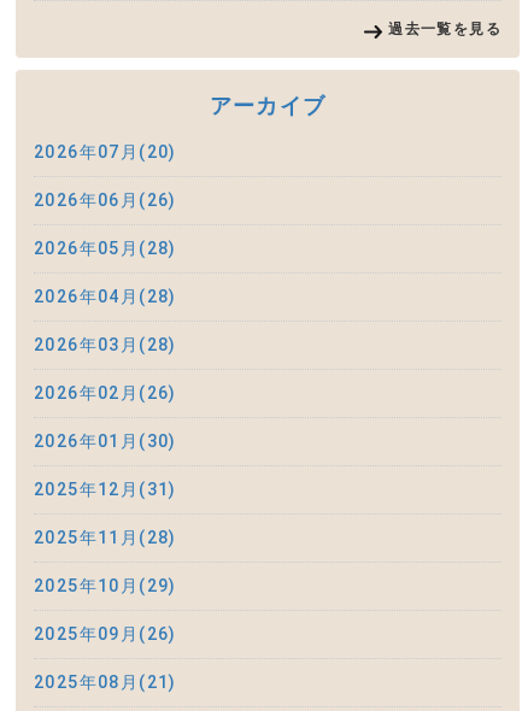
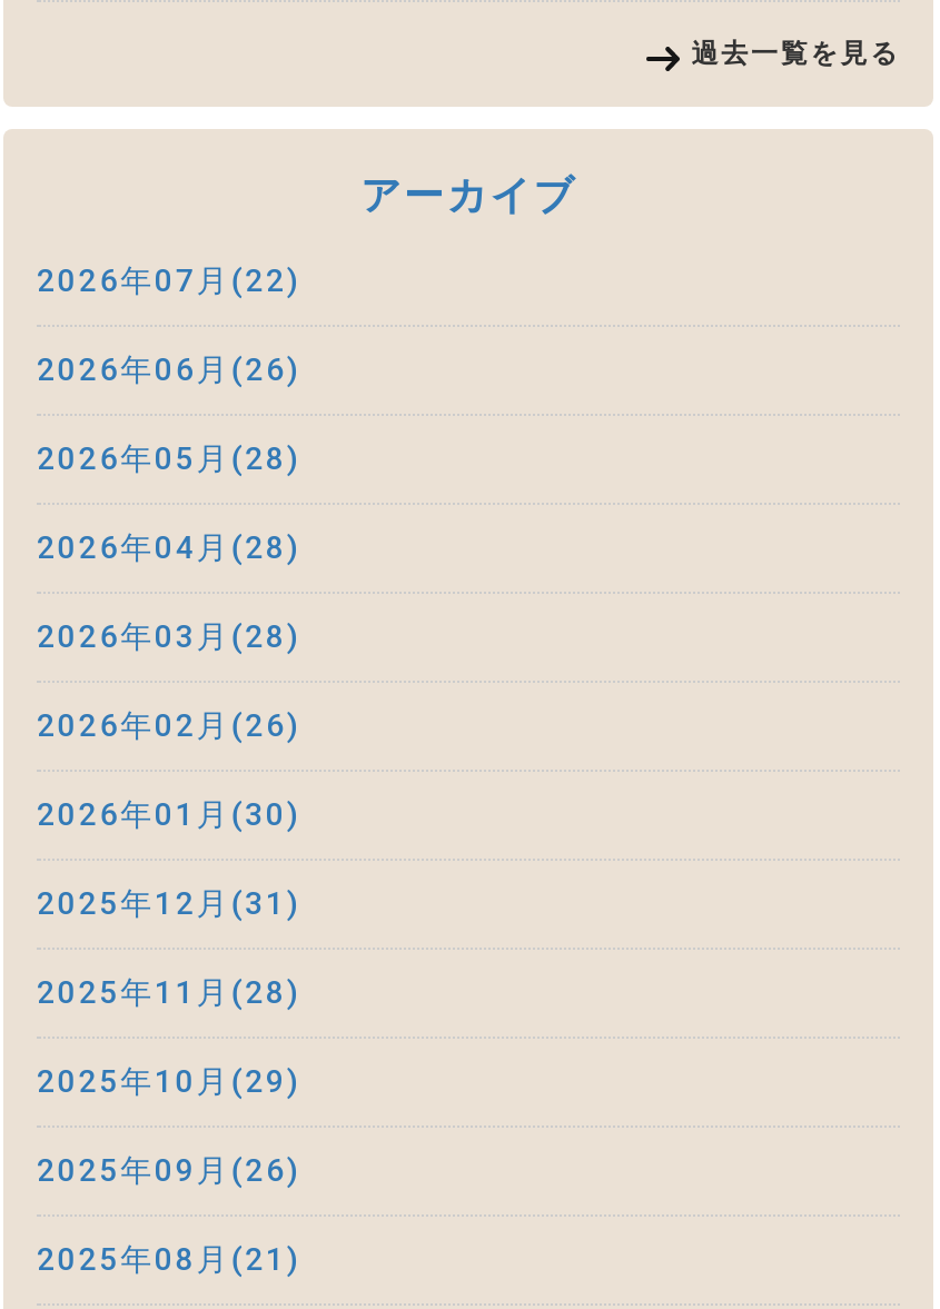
- 2026年07月(20)
+ 2026年07月(22)
